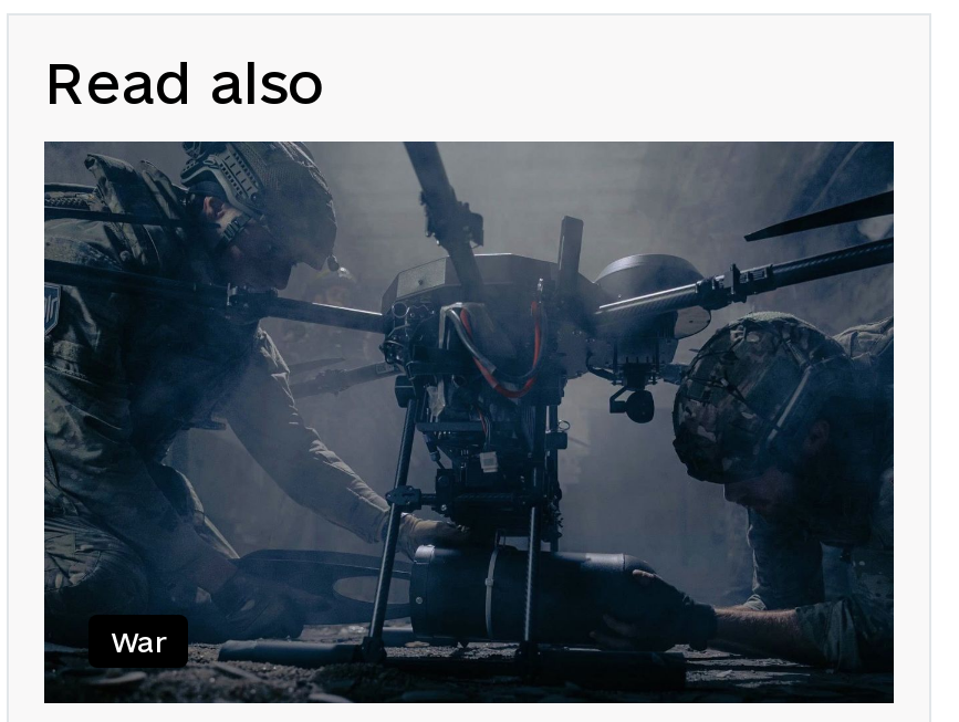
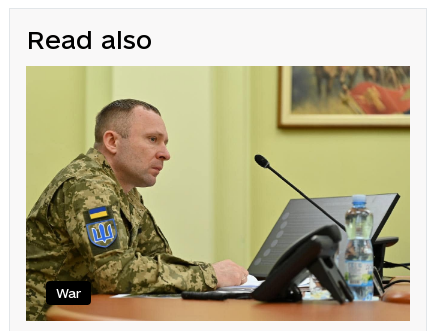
- [image]
+ [image]
